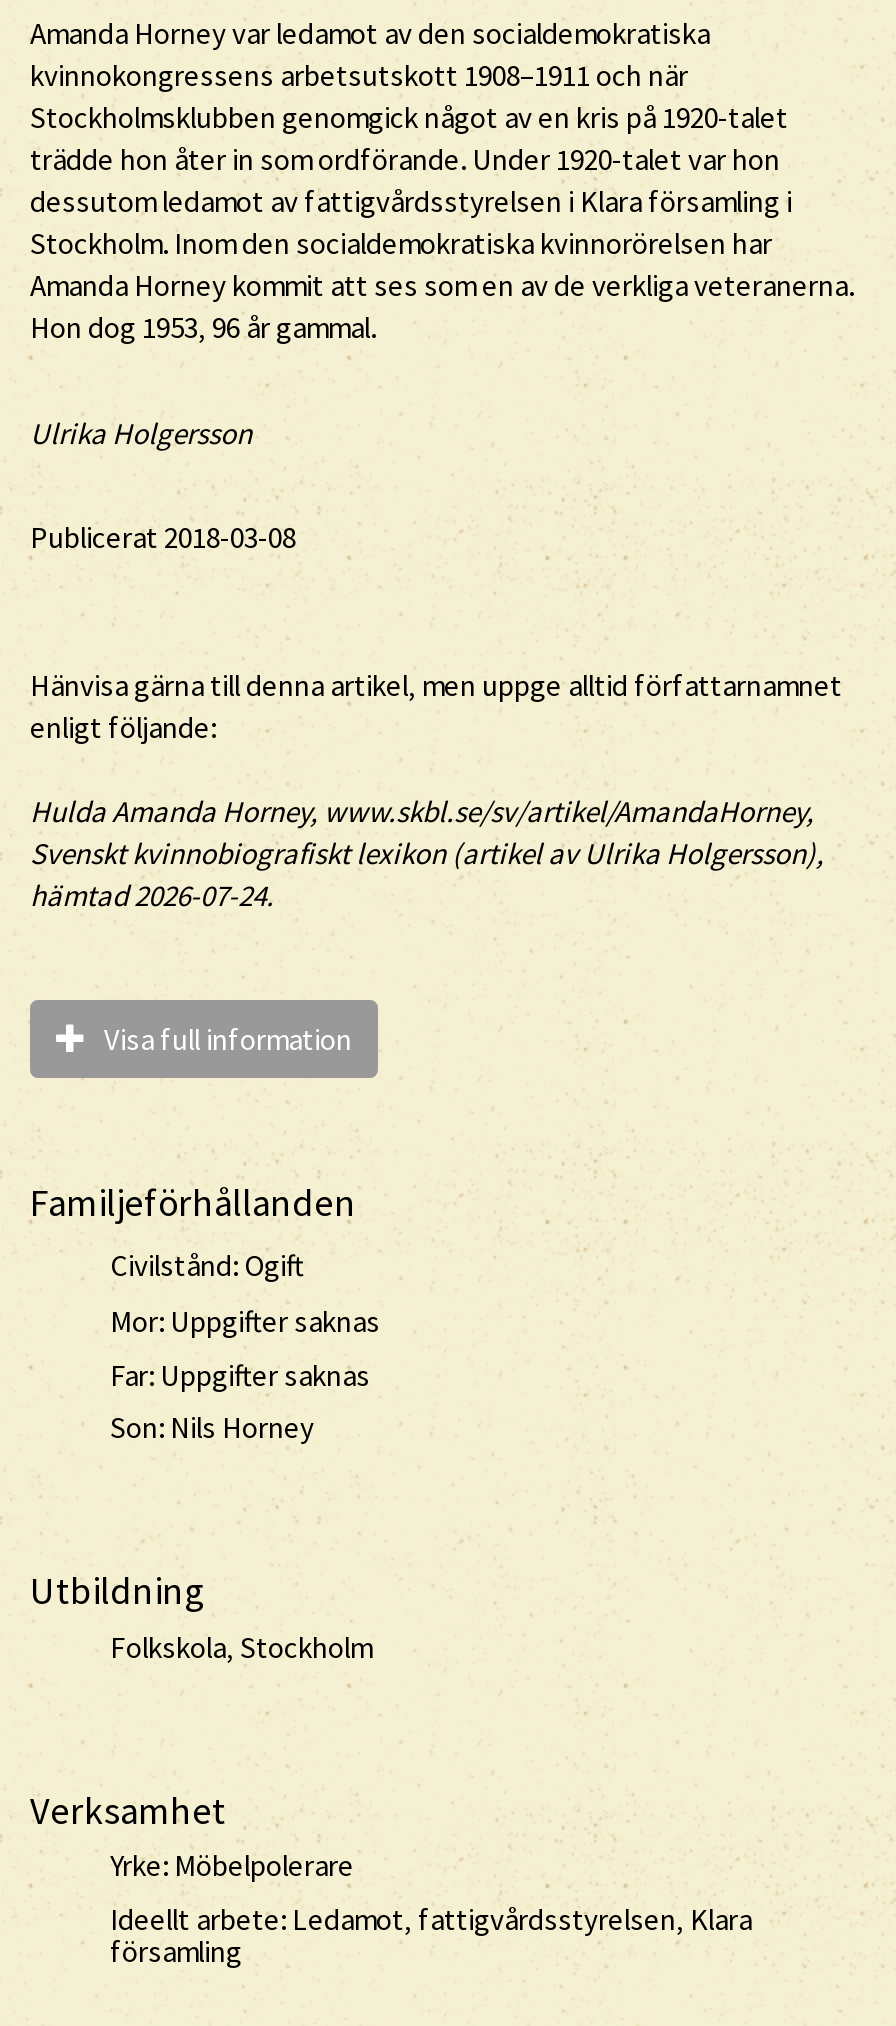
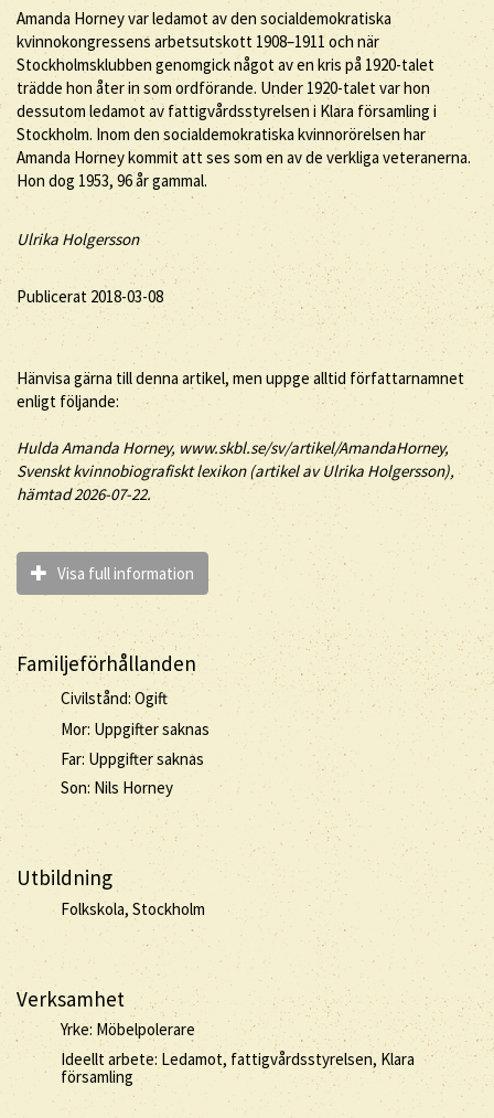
- hämtad 2026-07-24.
+ hämtad 2026-07-22.
